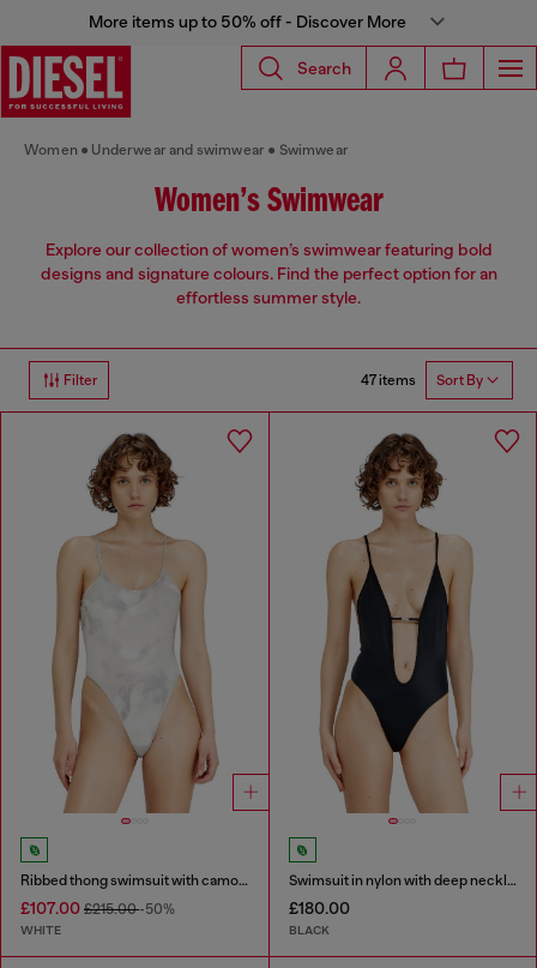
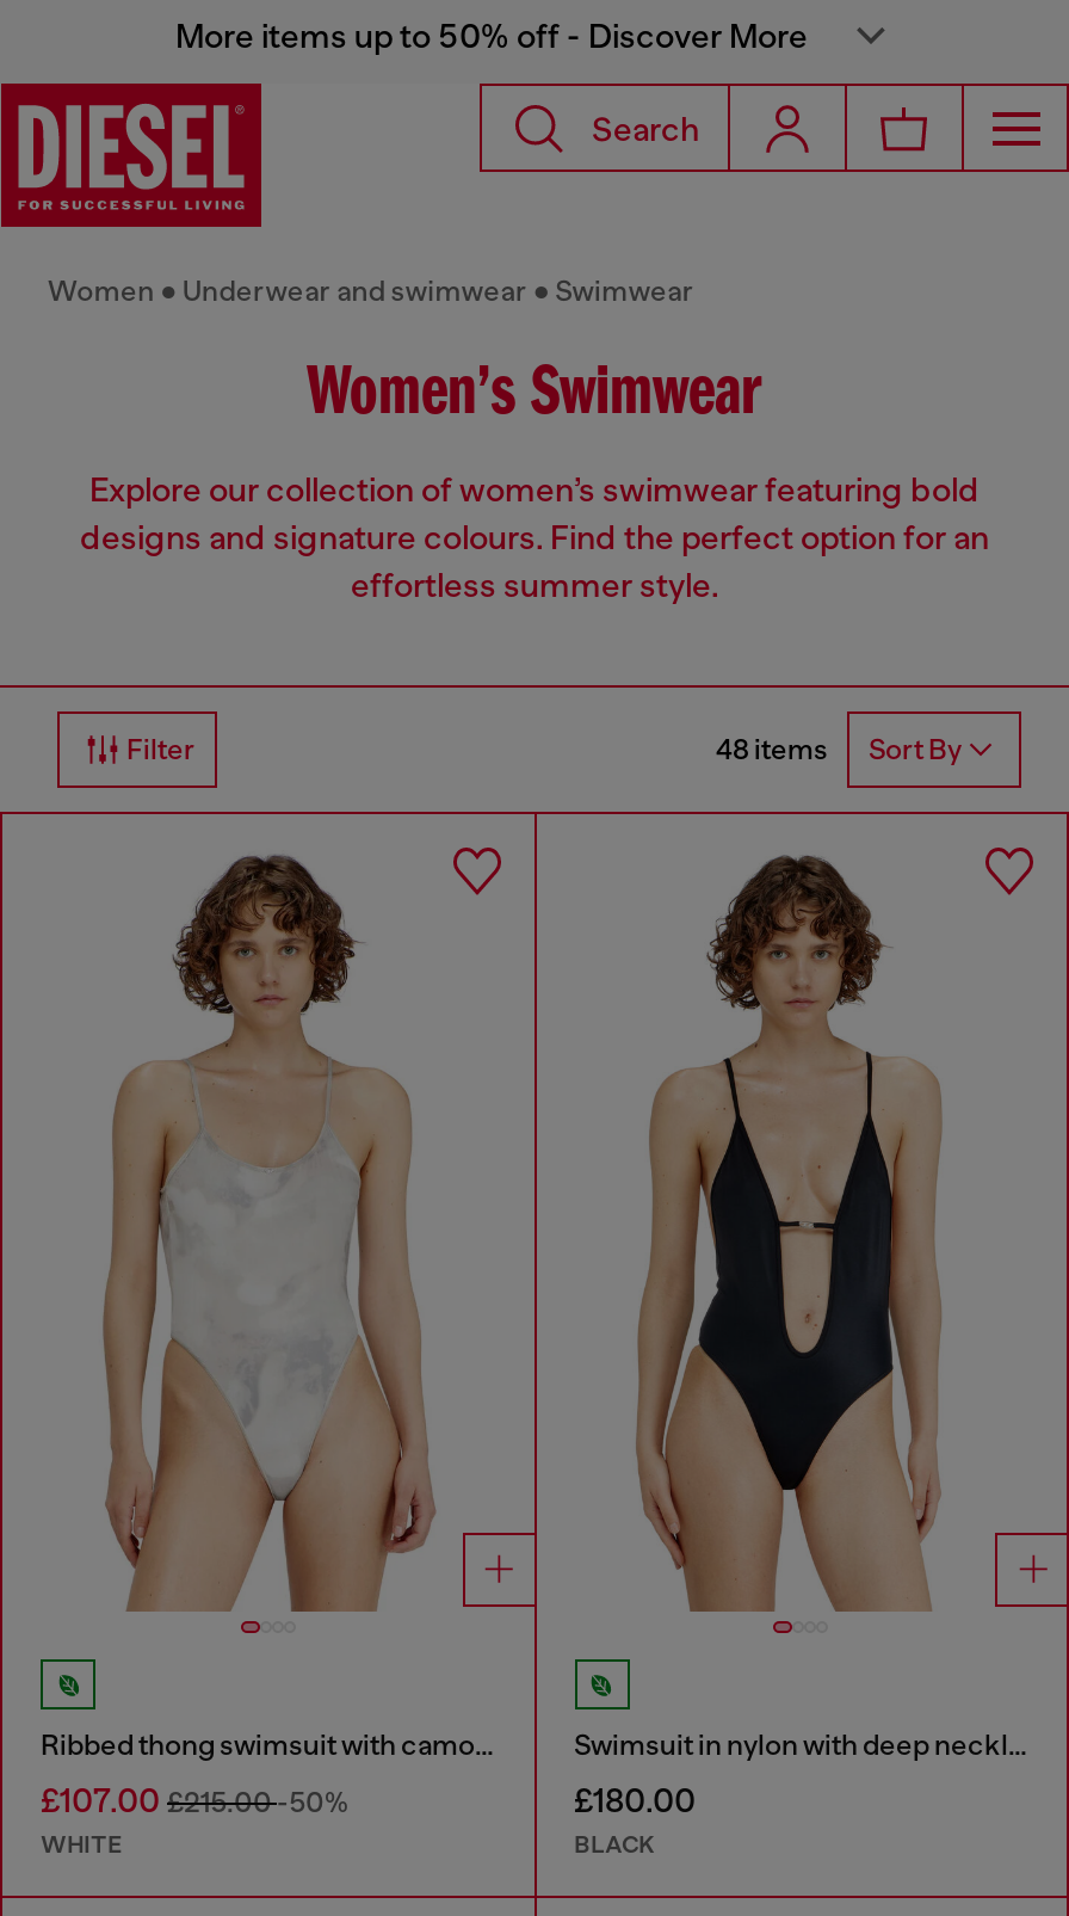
- 47 items Sort By
+ 48 items Sort By
